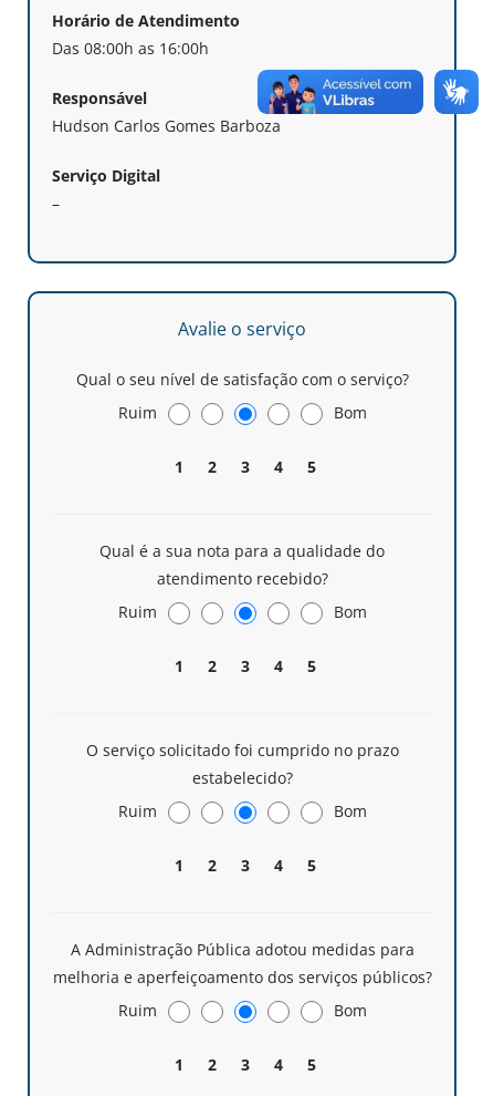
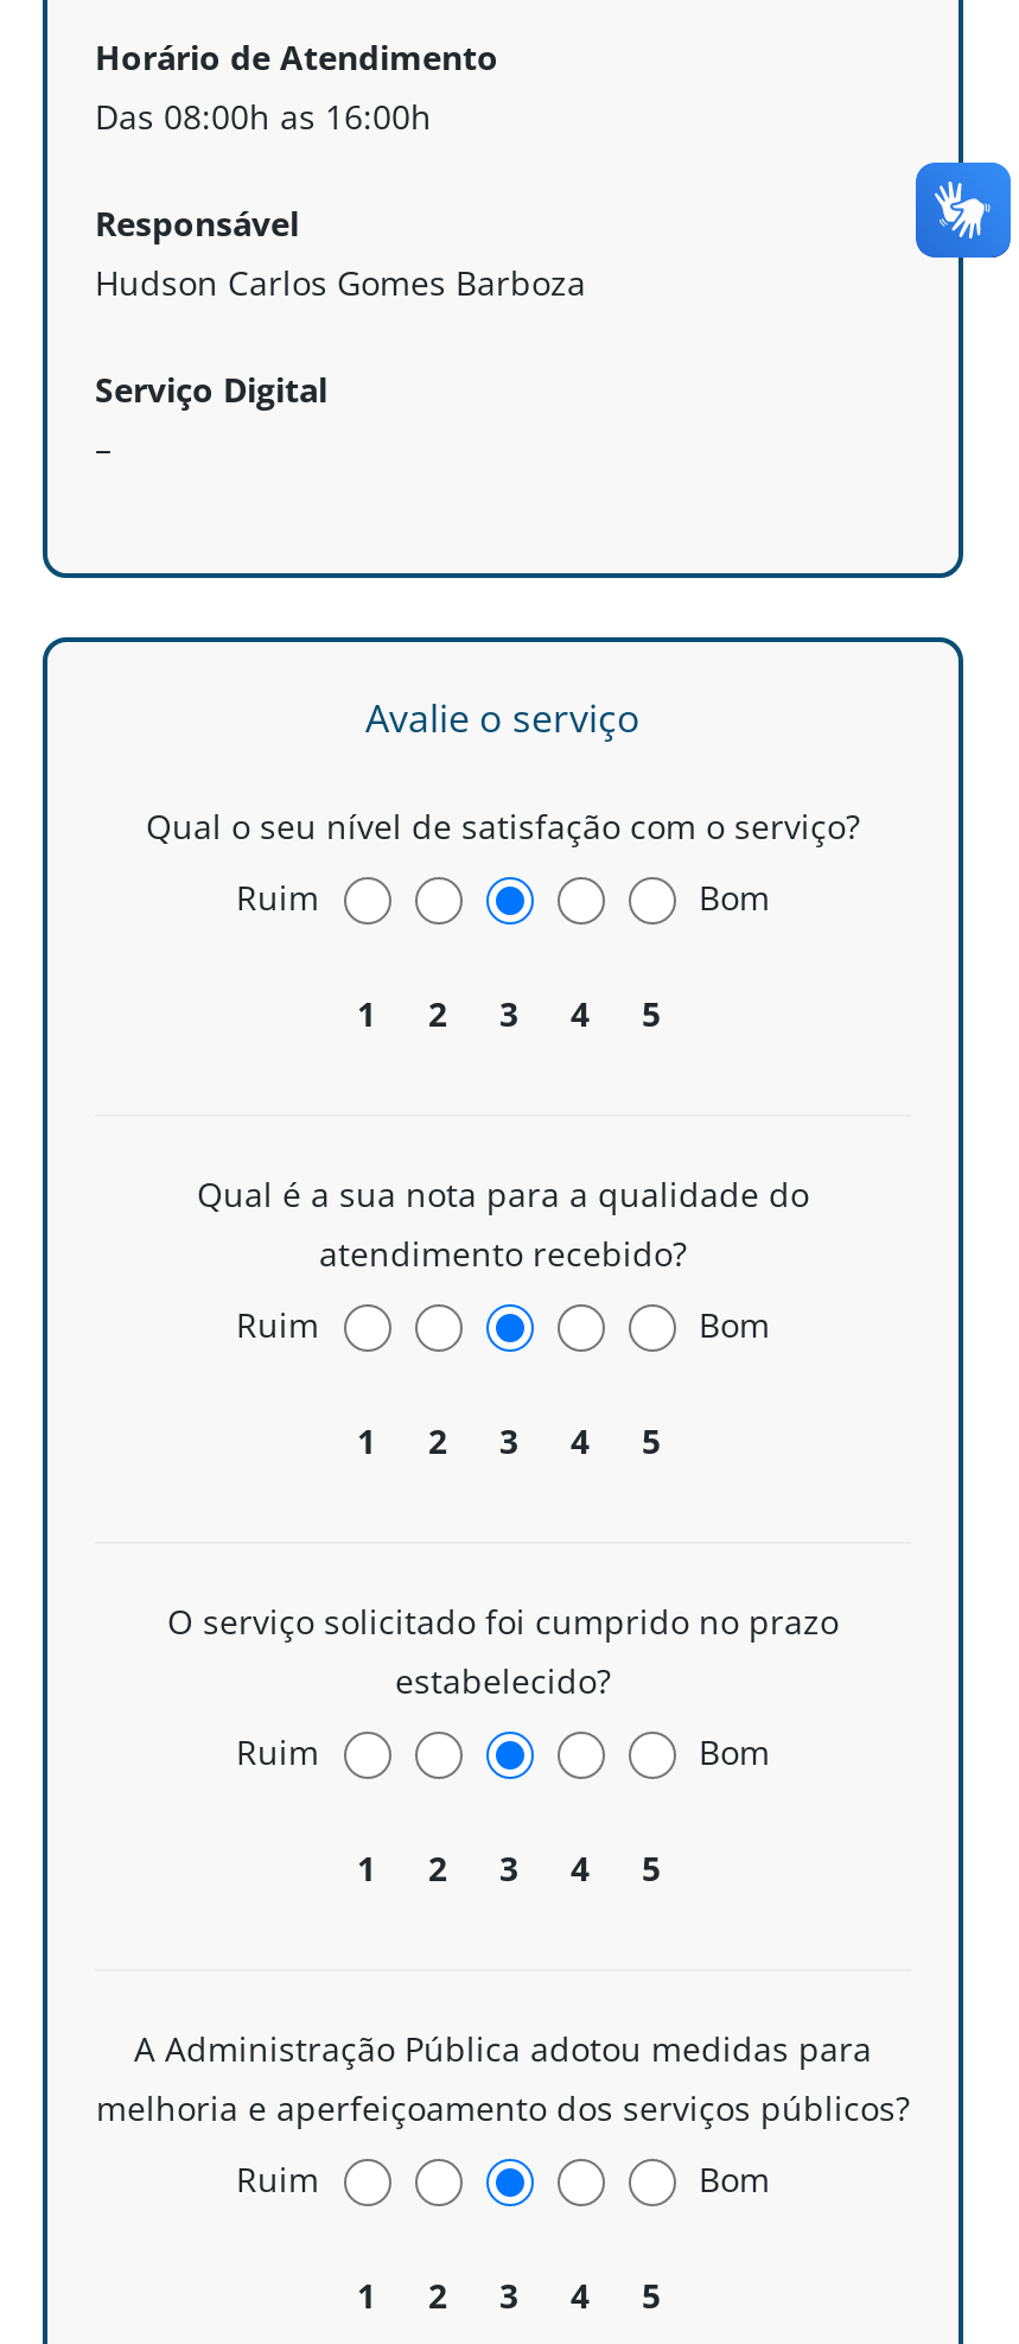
- [image]
